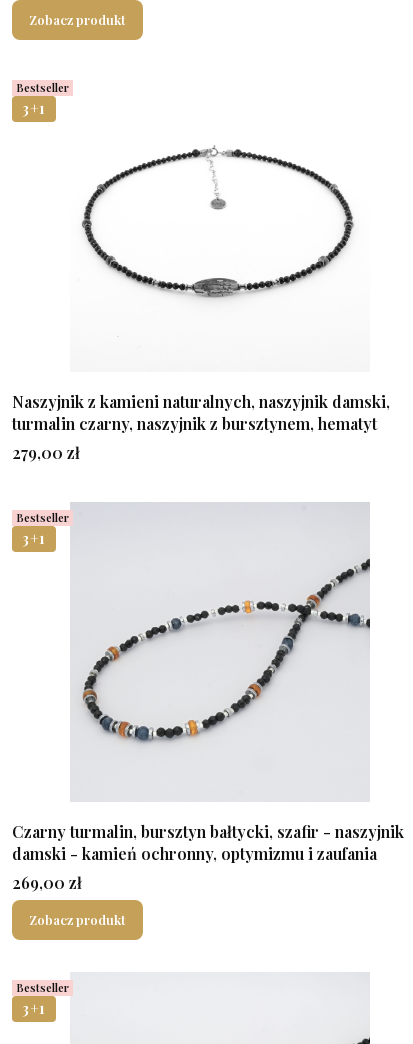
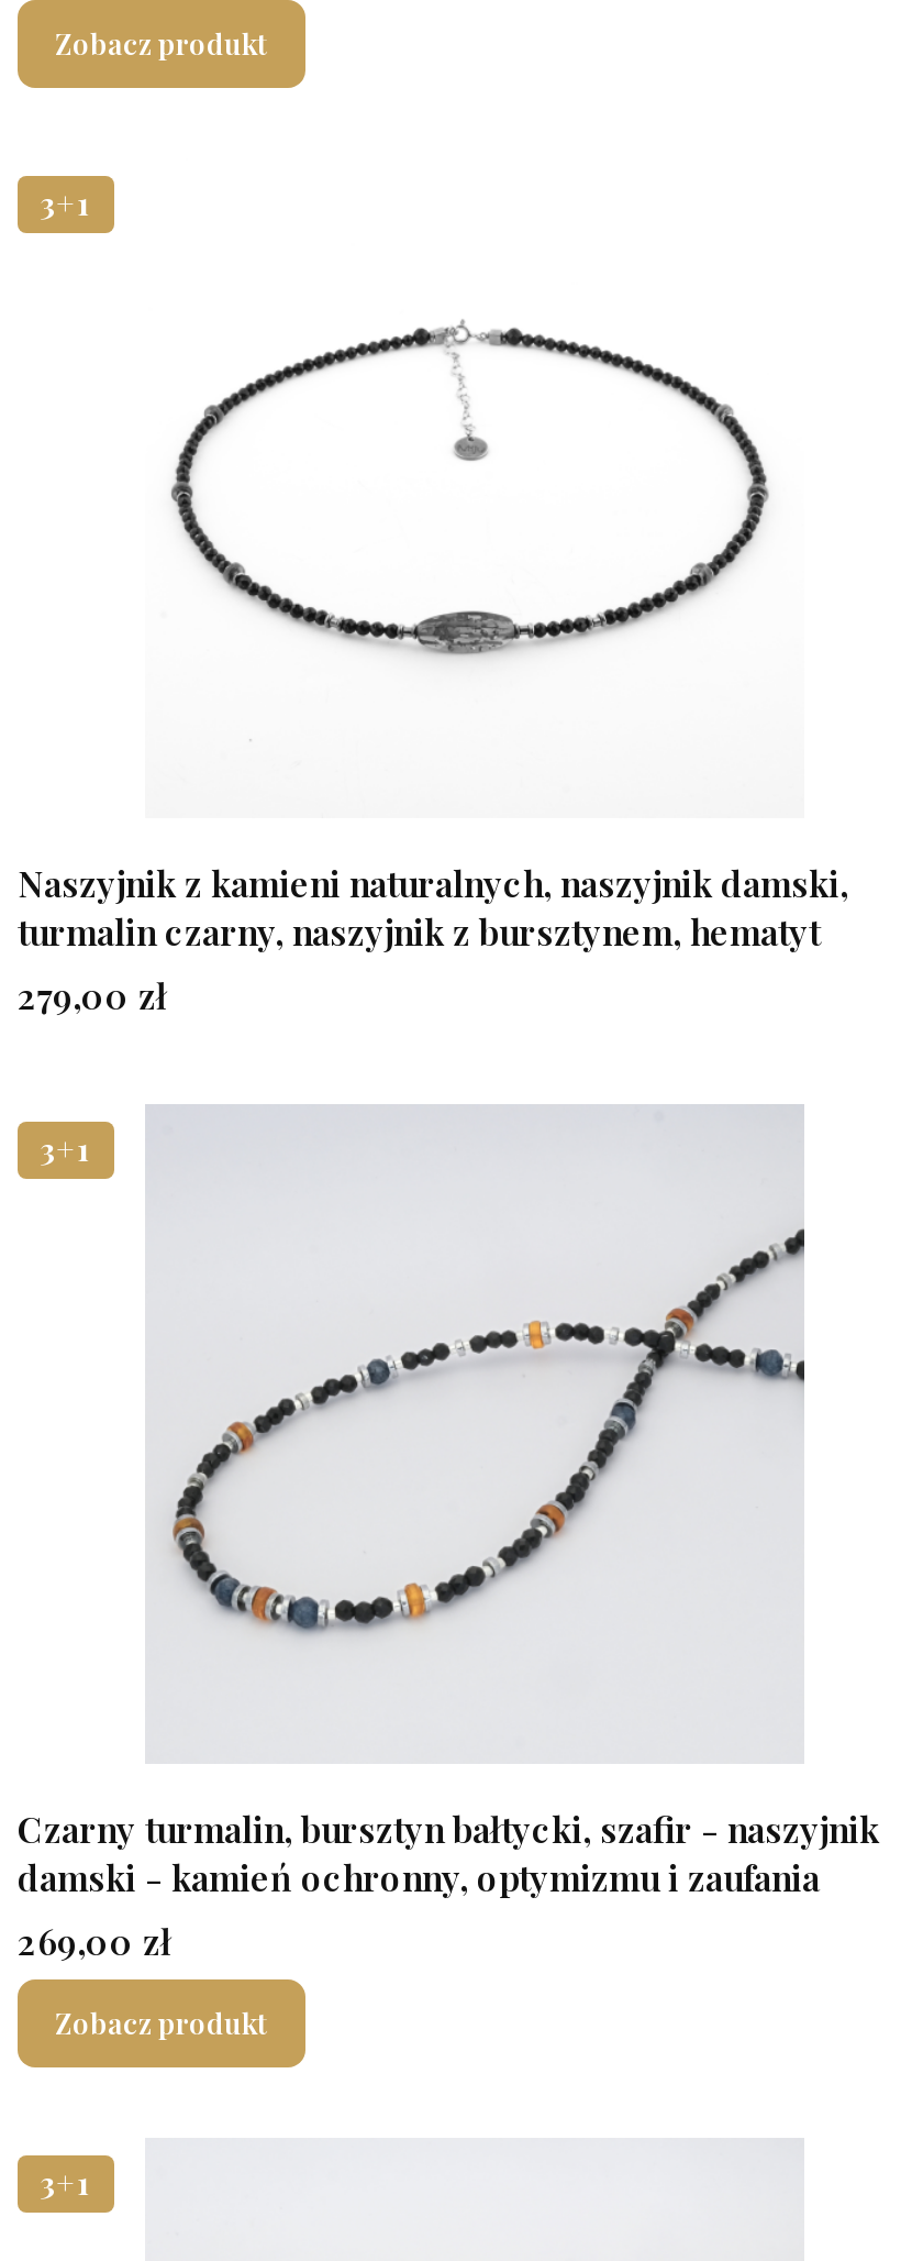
- Bestseller

- Bestseller

- Bestseller
